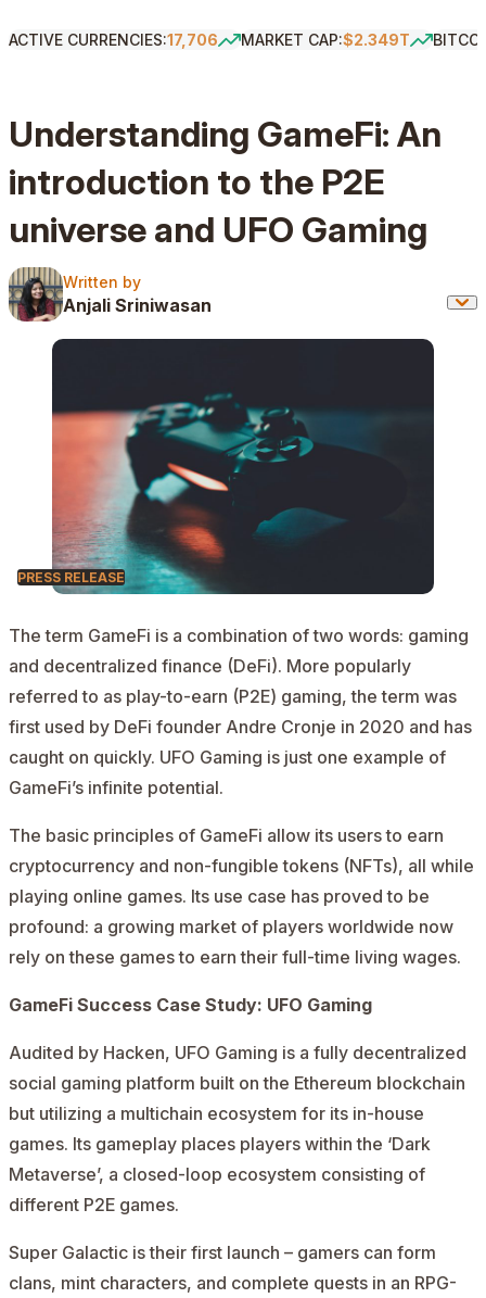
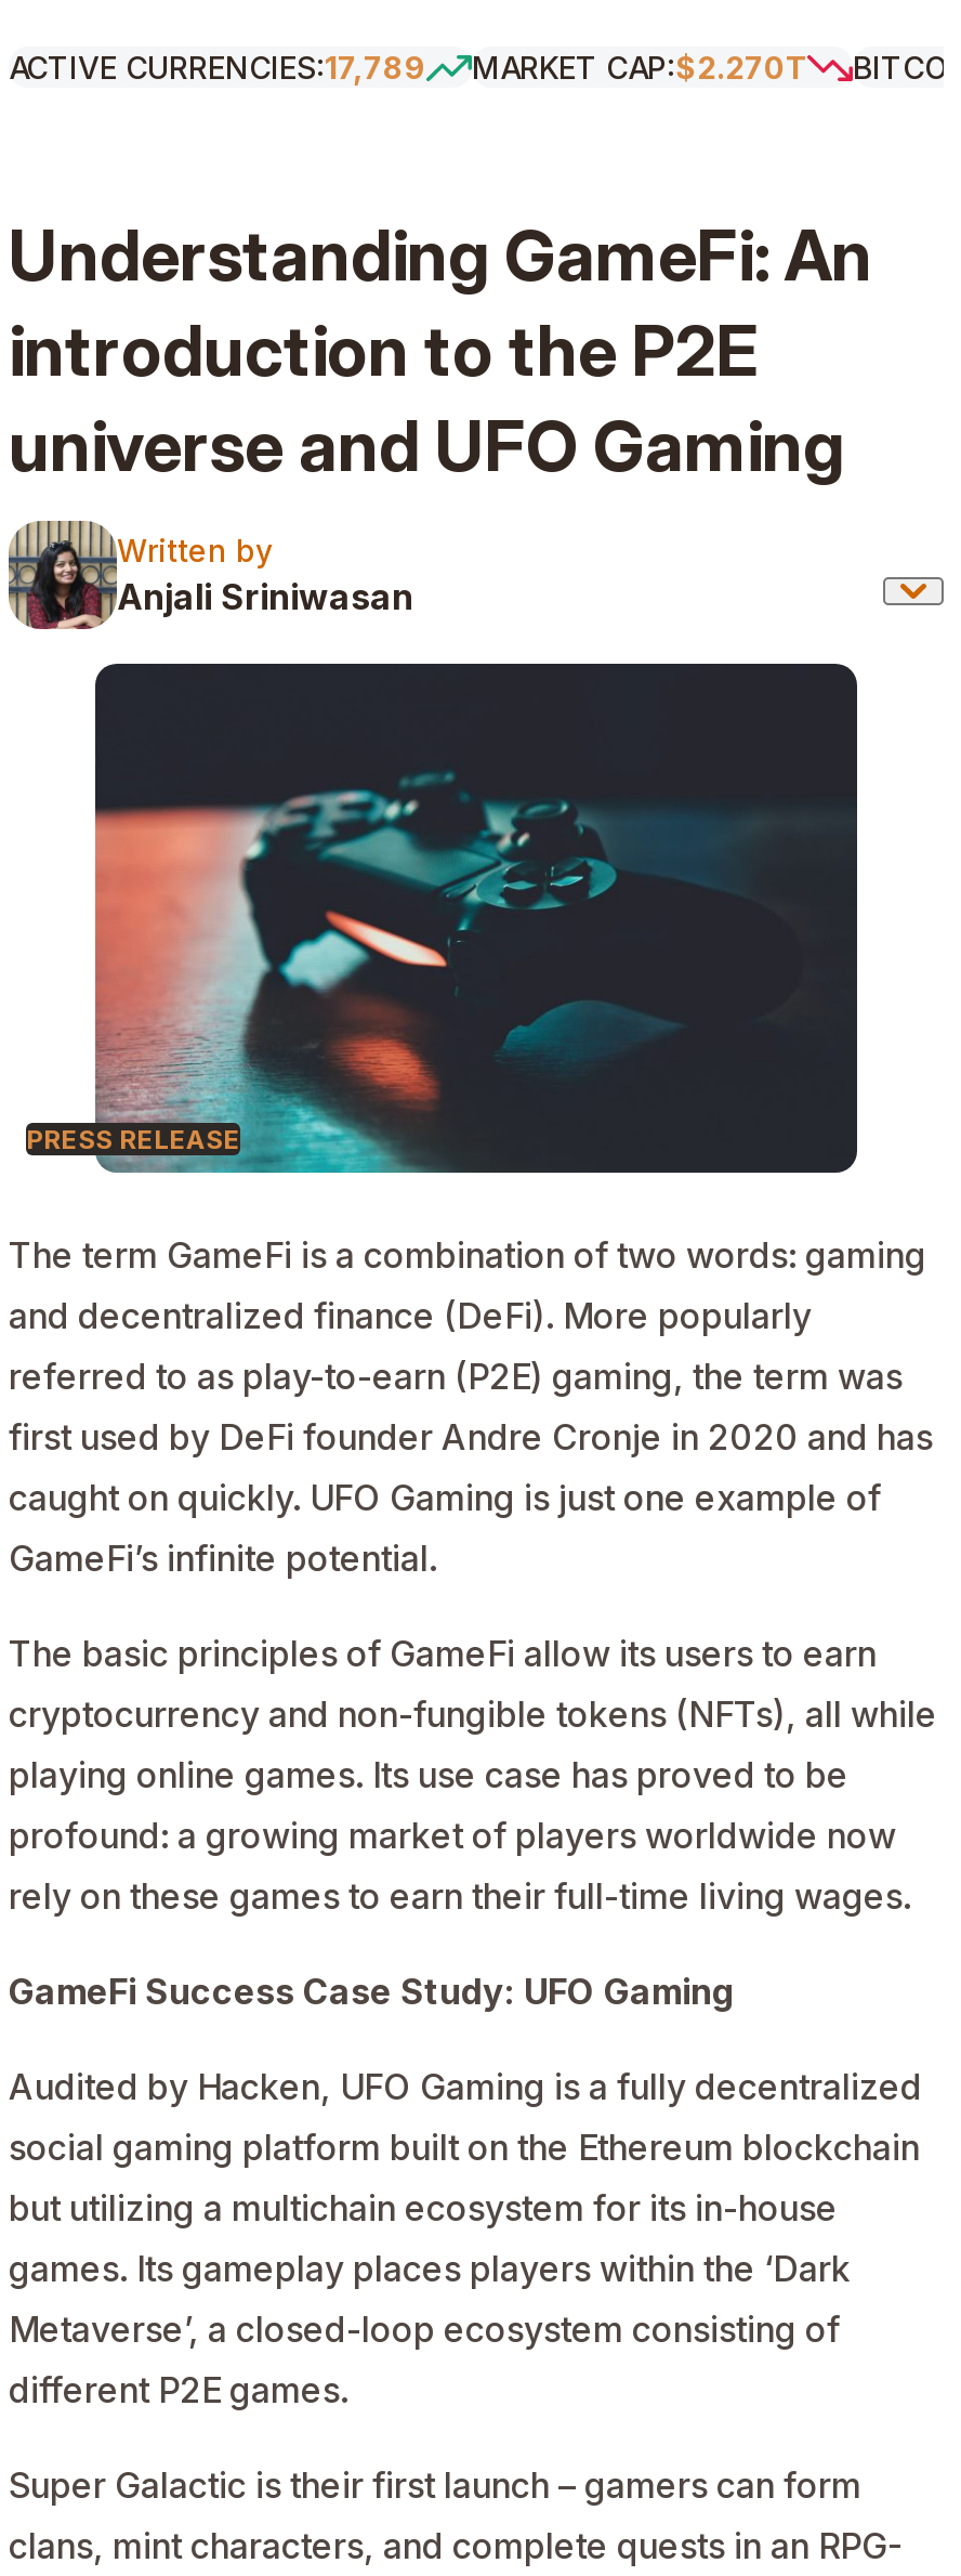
- ACTIVE CURRENCIES:17,706
+ ACTIVE CURRENCIES:17,789

- MARKET CAP:$2.349T
+ MARKET CAP:$2.270T
